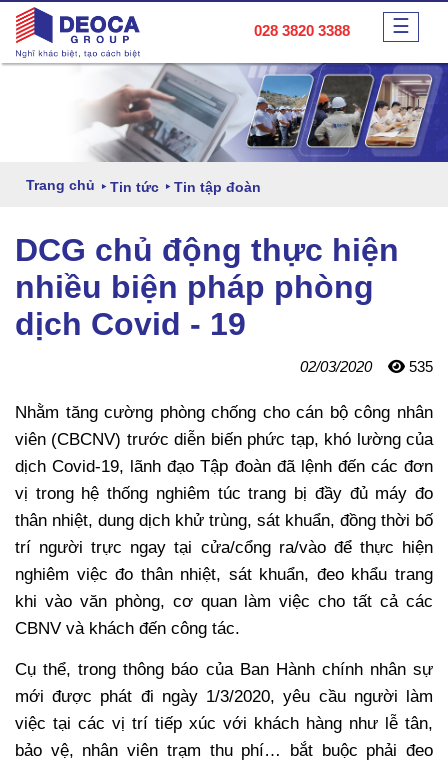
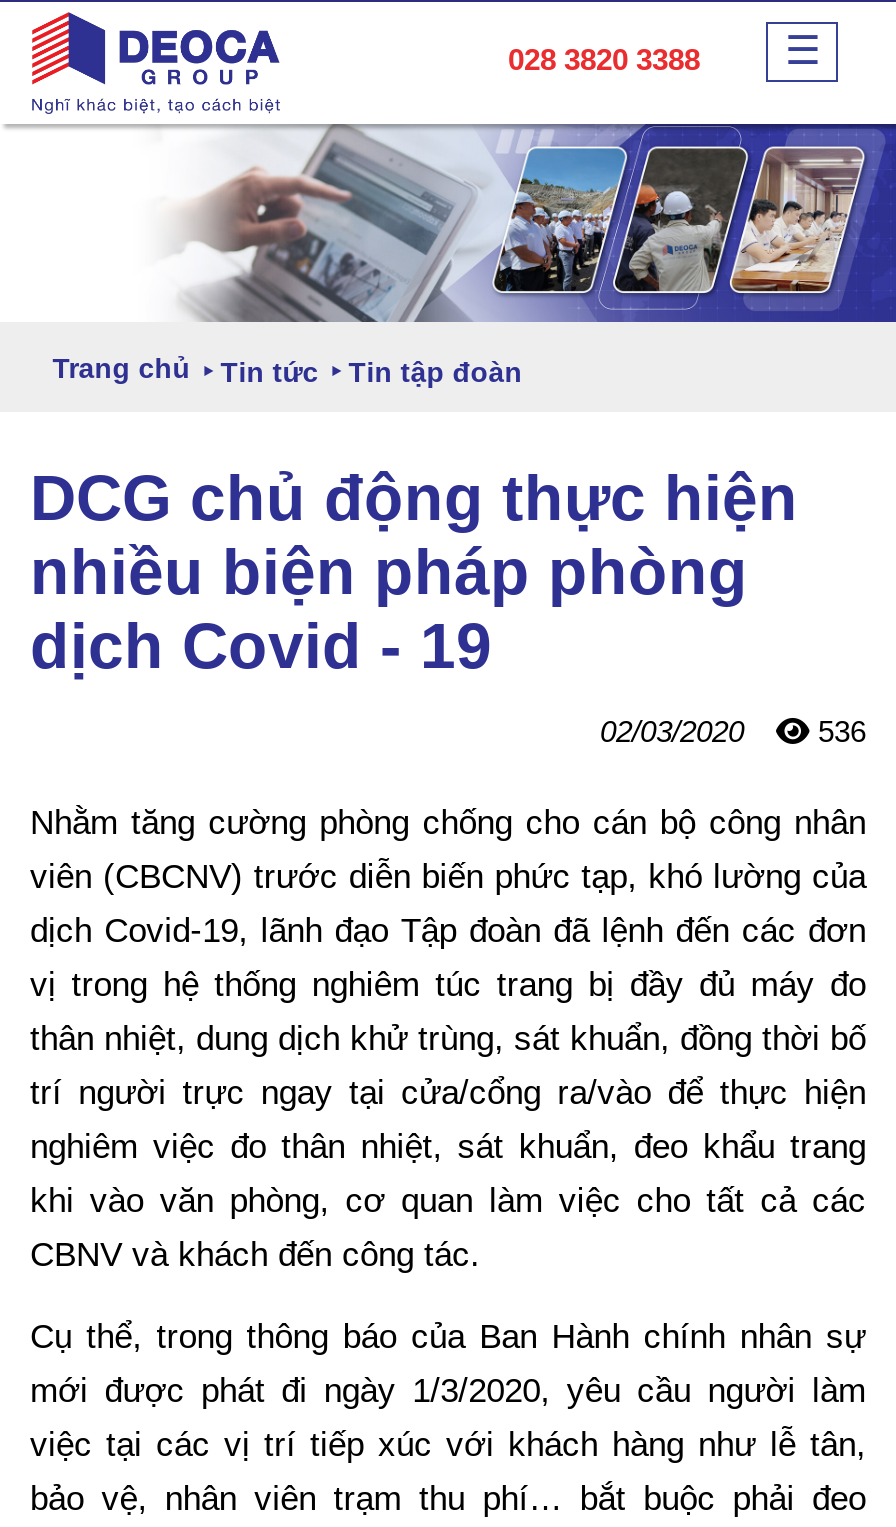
- 02/03/2020 535
+ 02/03/2020 536
